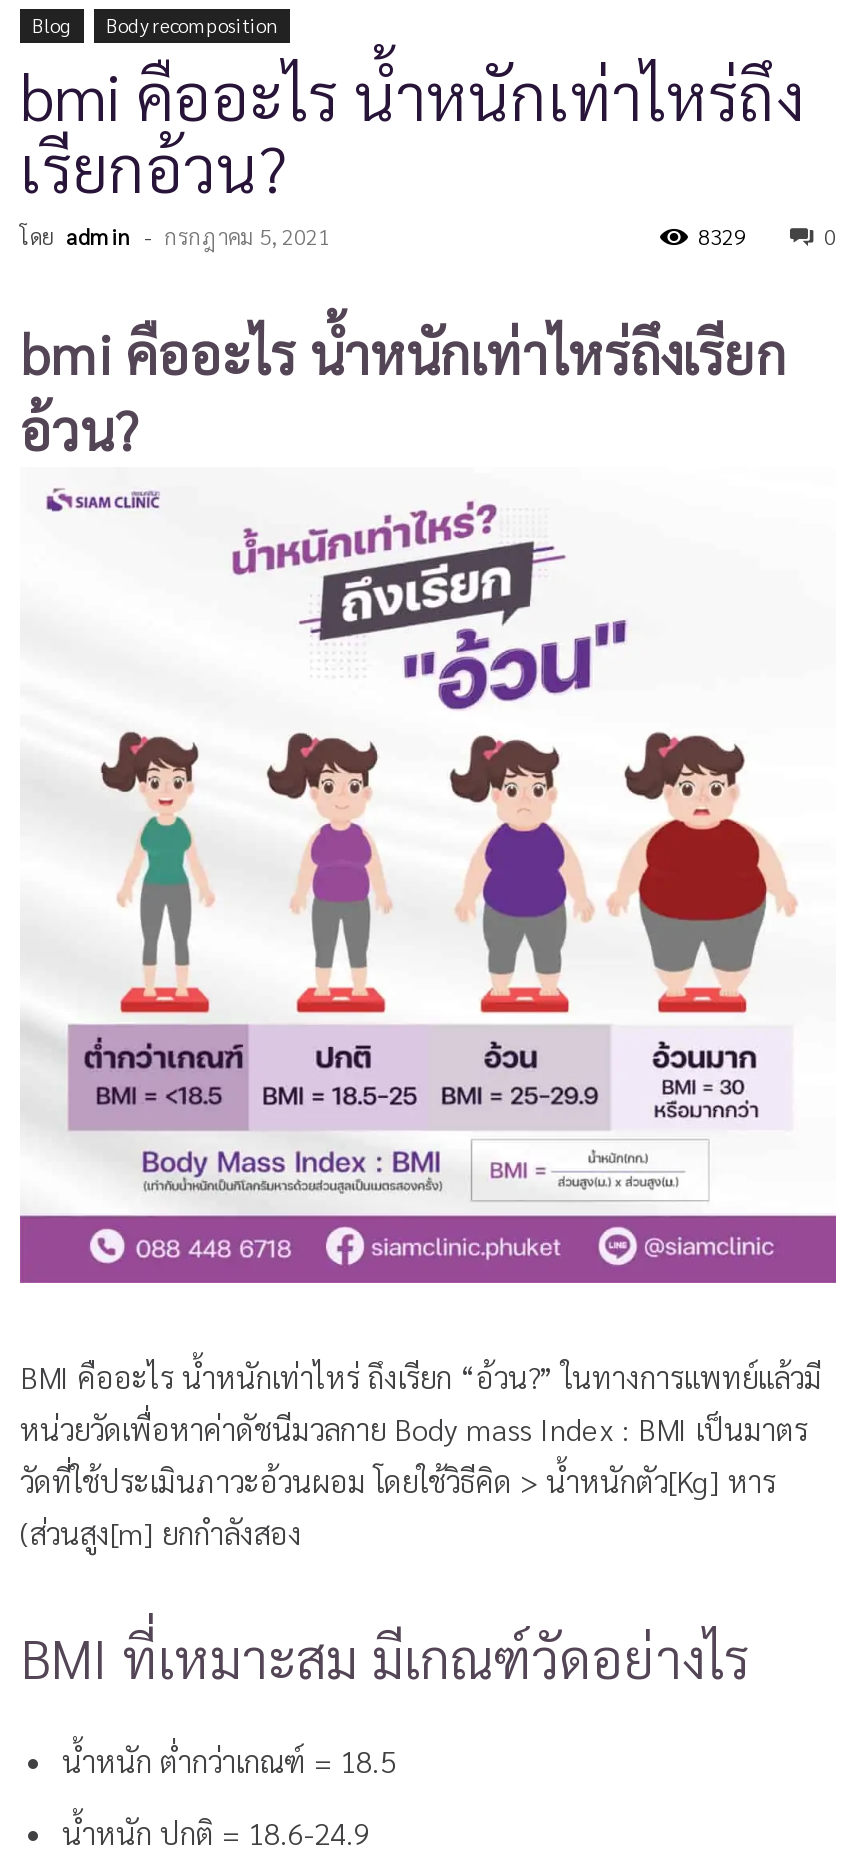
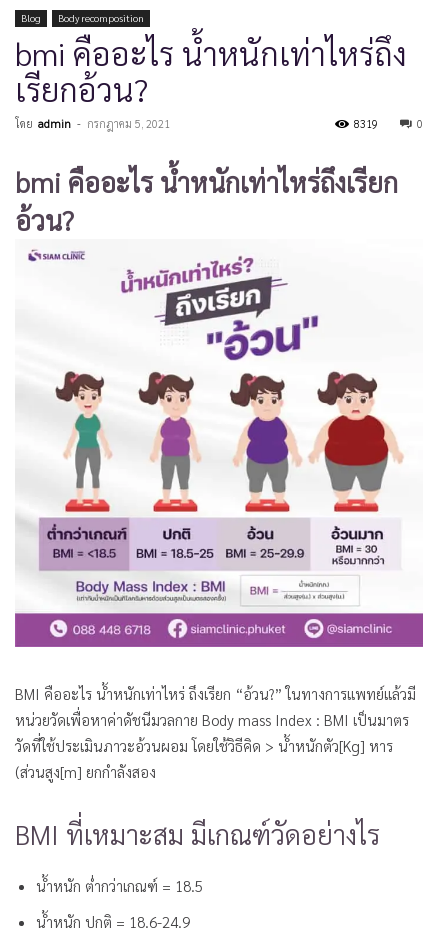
- 8329
+ 8319
